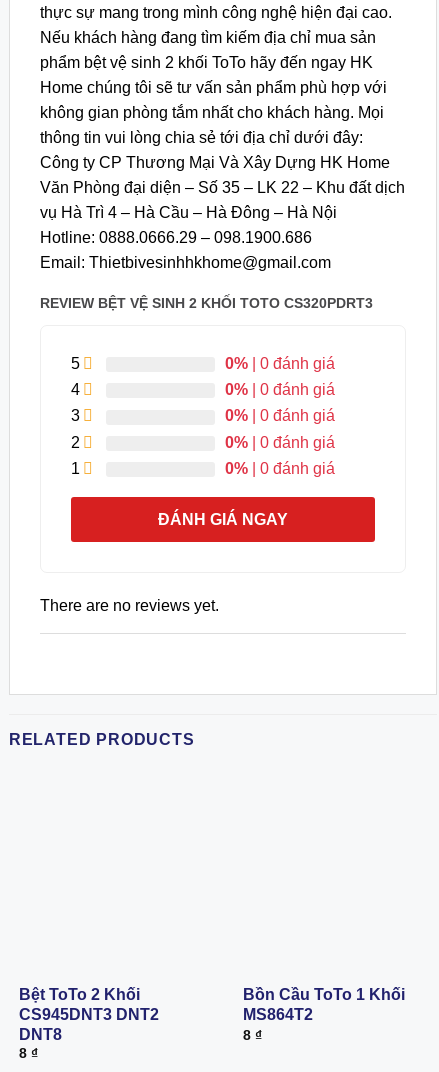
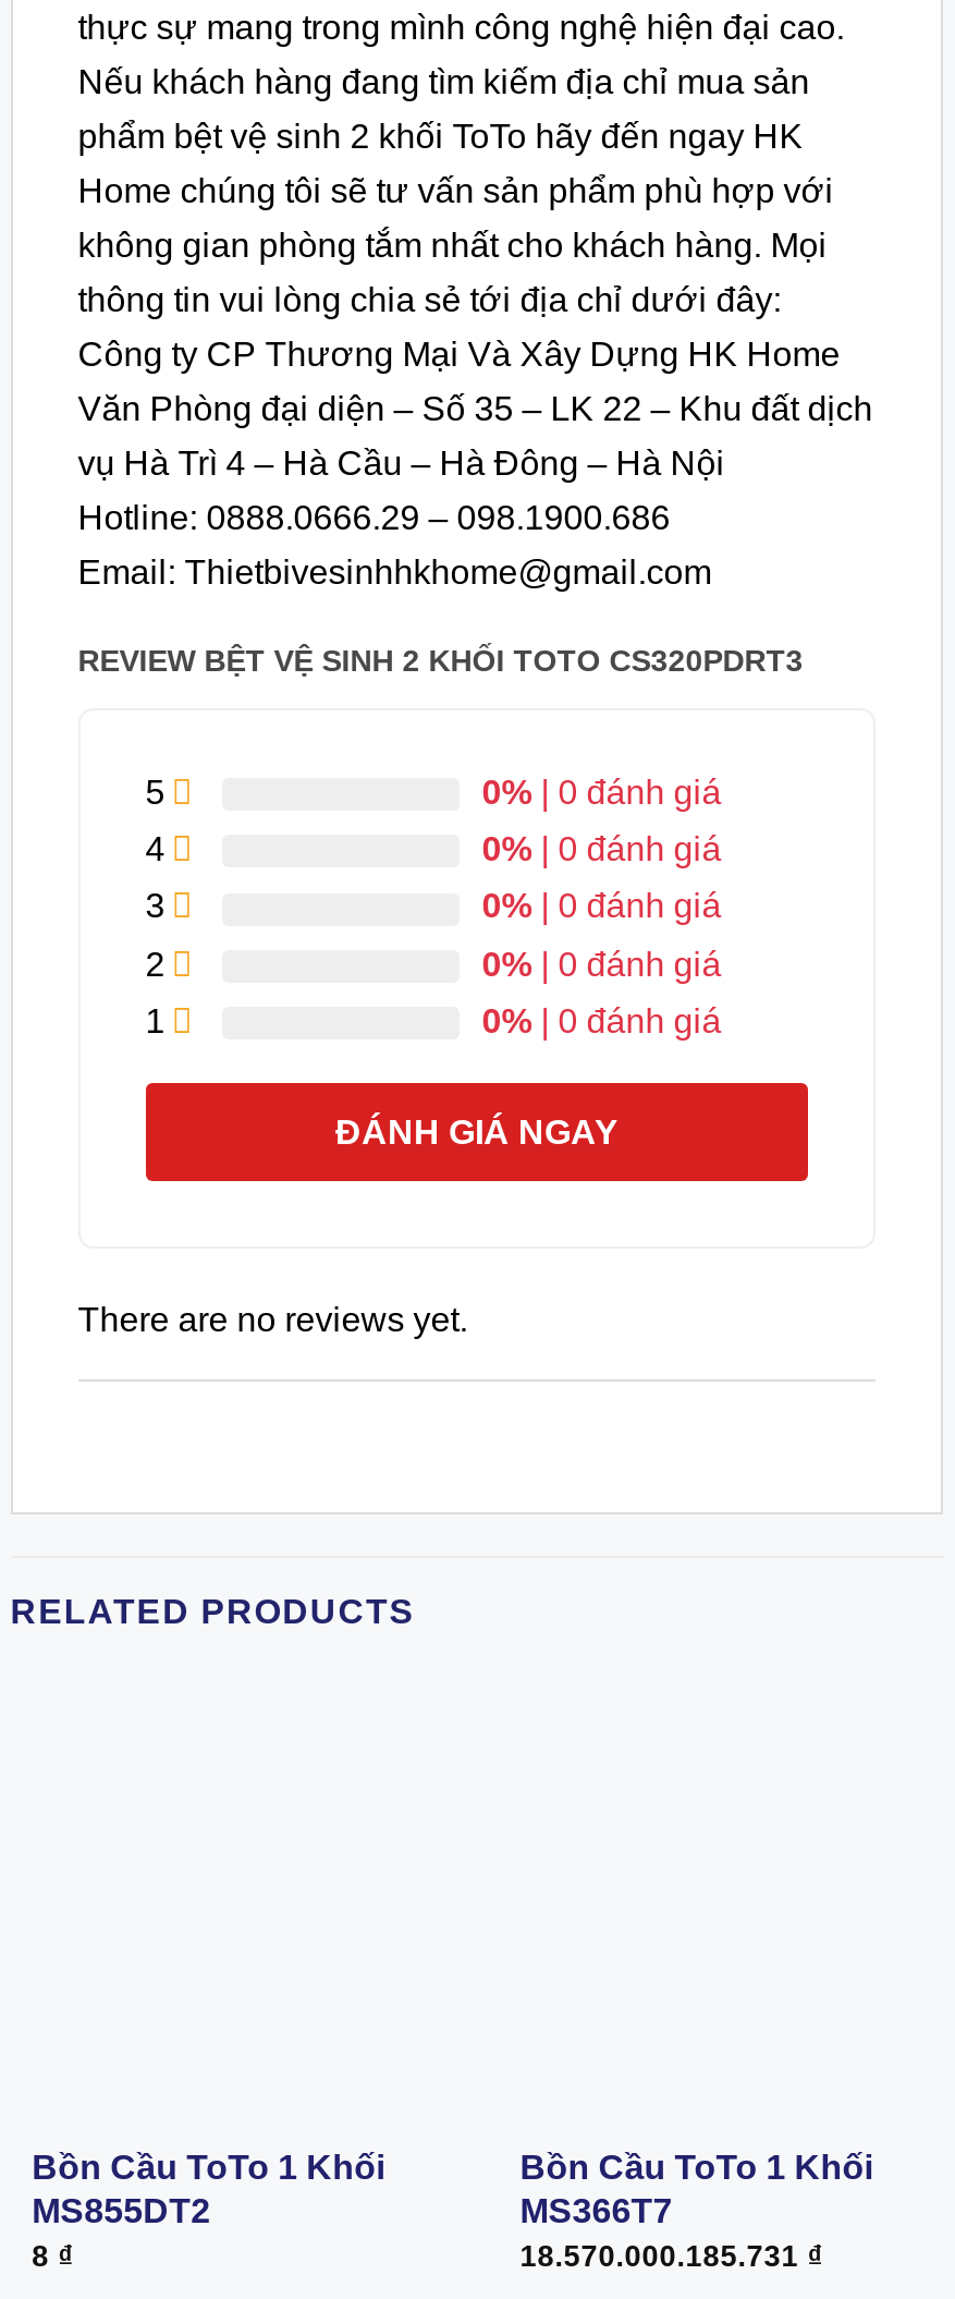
- Bệt ToTo 2 Khối
- CS945DNT3 DNT2
- DNT8
+ Bồn Cầu ToTo 1 Khối
+ MS855DT2

- MS864T2
- 8 ₫
+ MS366T7
+ 18.570.000.185.731 ₫
